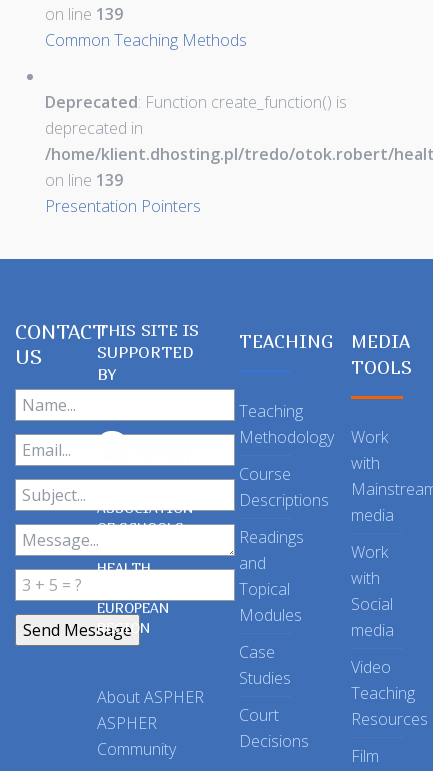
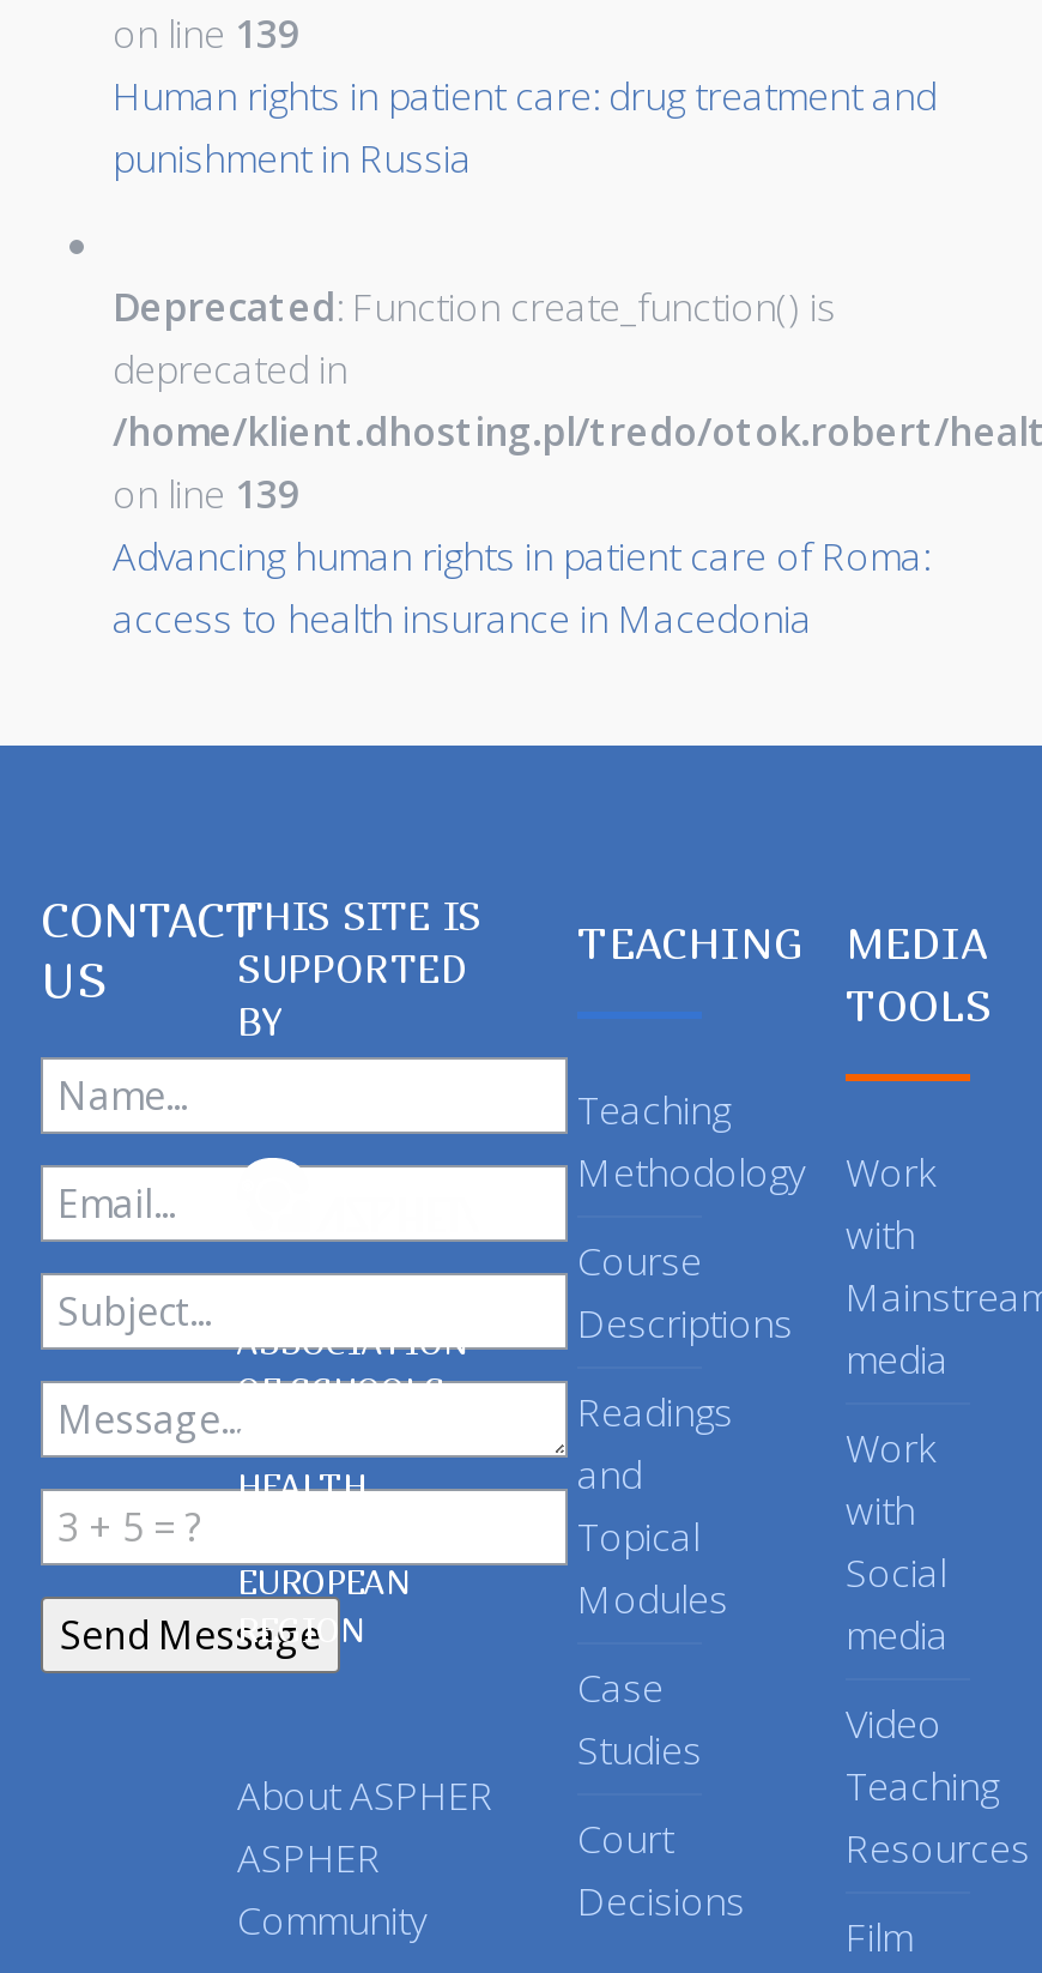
- Common Teaching Methods
+ Human rights in patient care: drug treatment and
+ punishment in Russia

- Presentation Pointers
+ Advancing human rights in patient care of Roma:
+ access to health insurance in Macedonia
